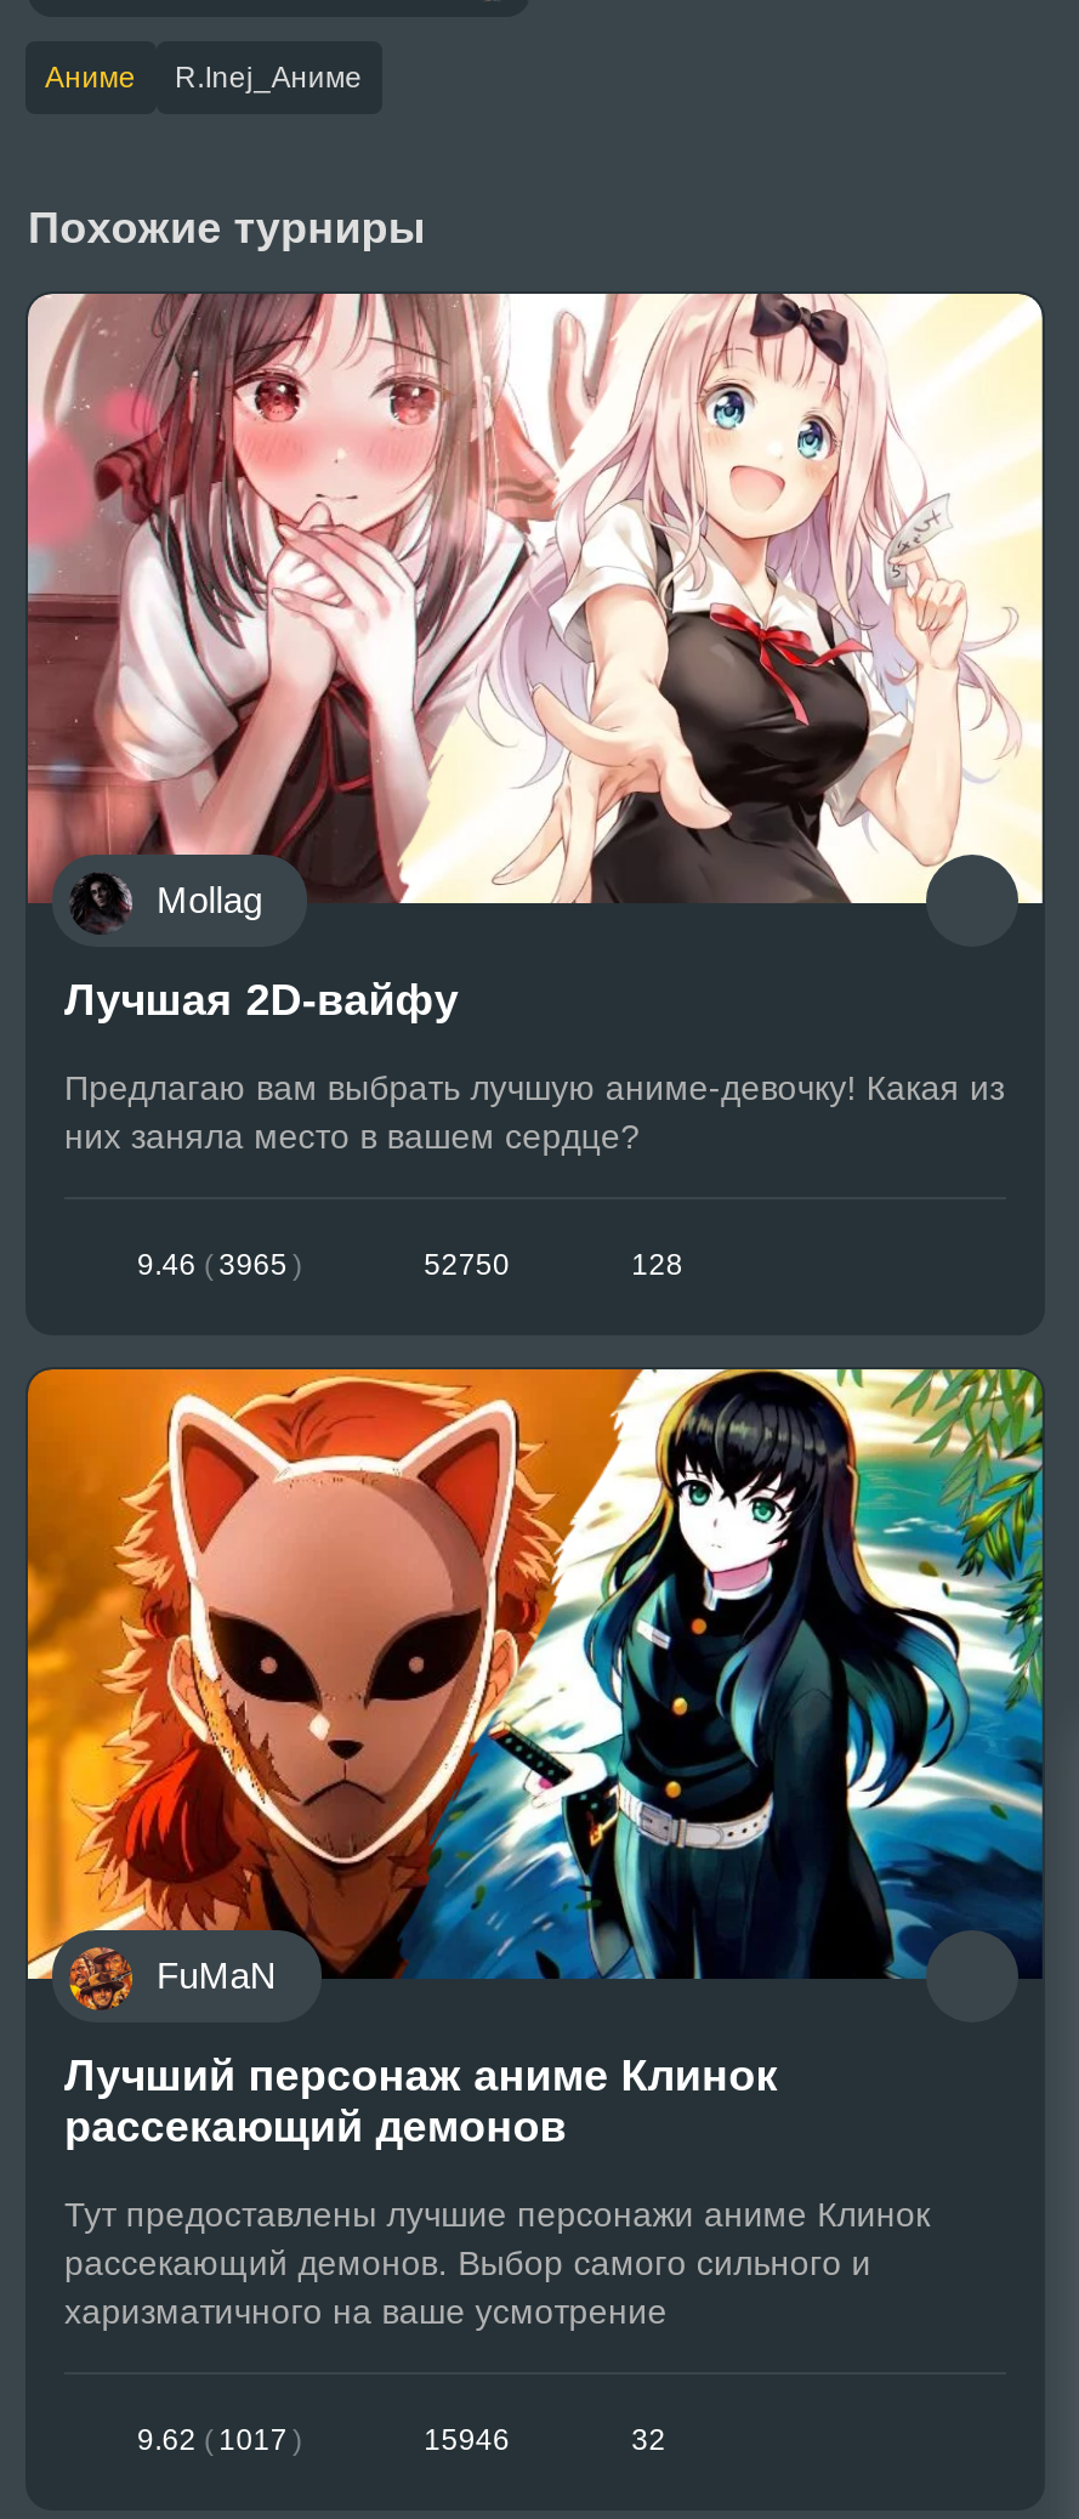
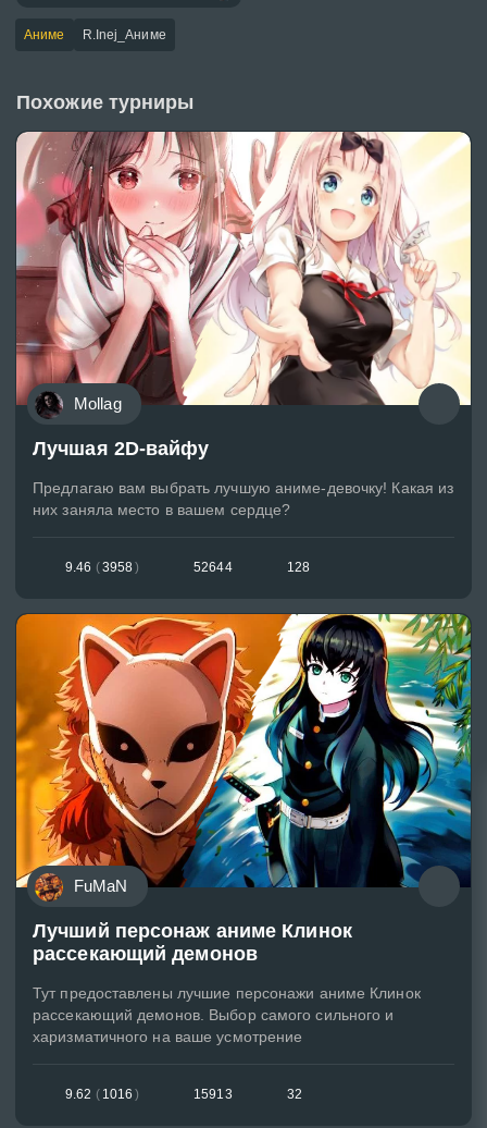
- 9.46 ( 3965 )
+ 9.46 ( 3958 )

- 52750
+ 52644

- 9.62 ( 1017 )
+ 9.62 ( 1016 )

- 15946
+ 15913
